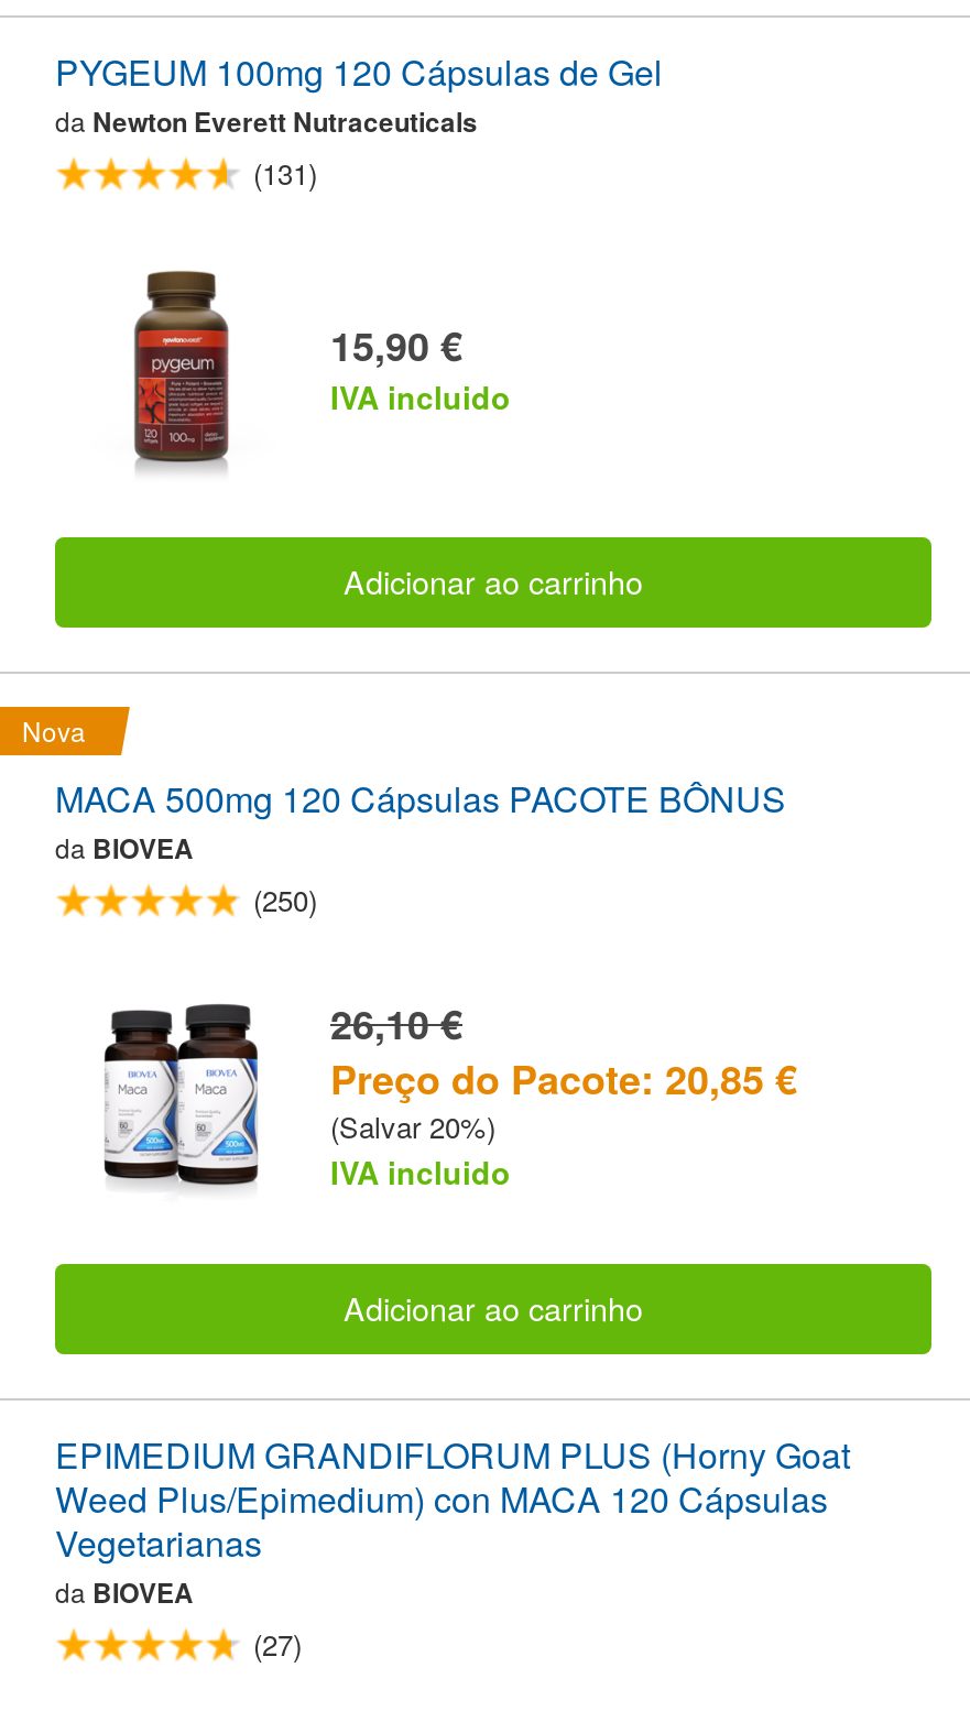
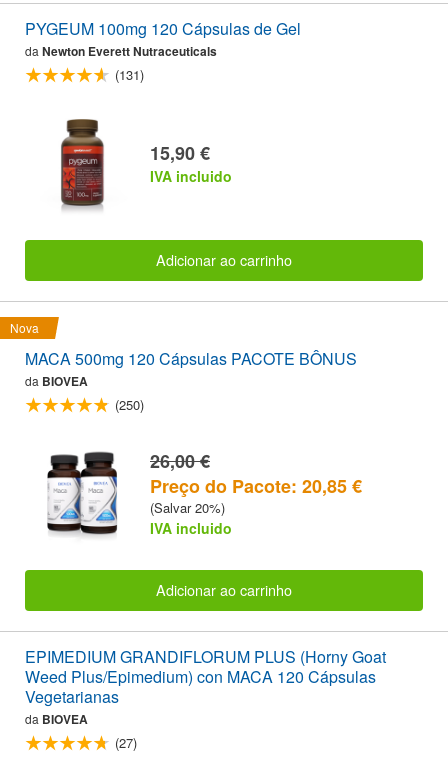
- 26,10 €
+ 26,00 €
